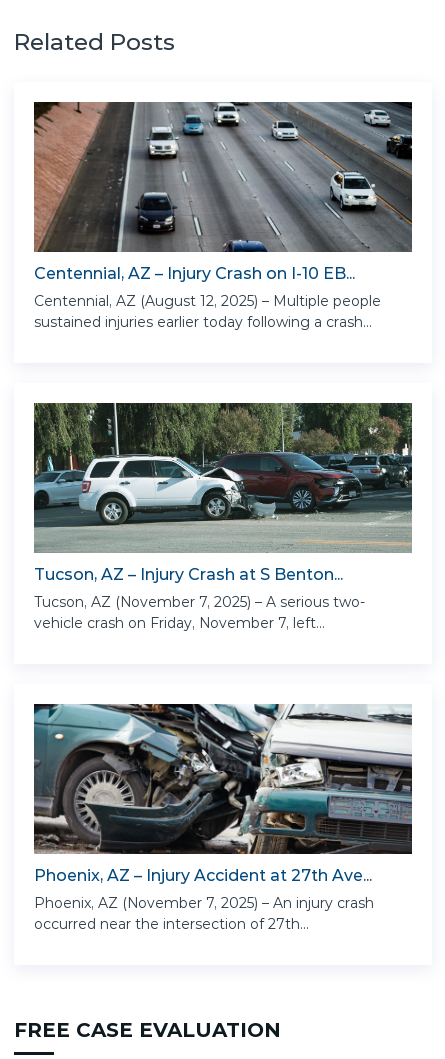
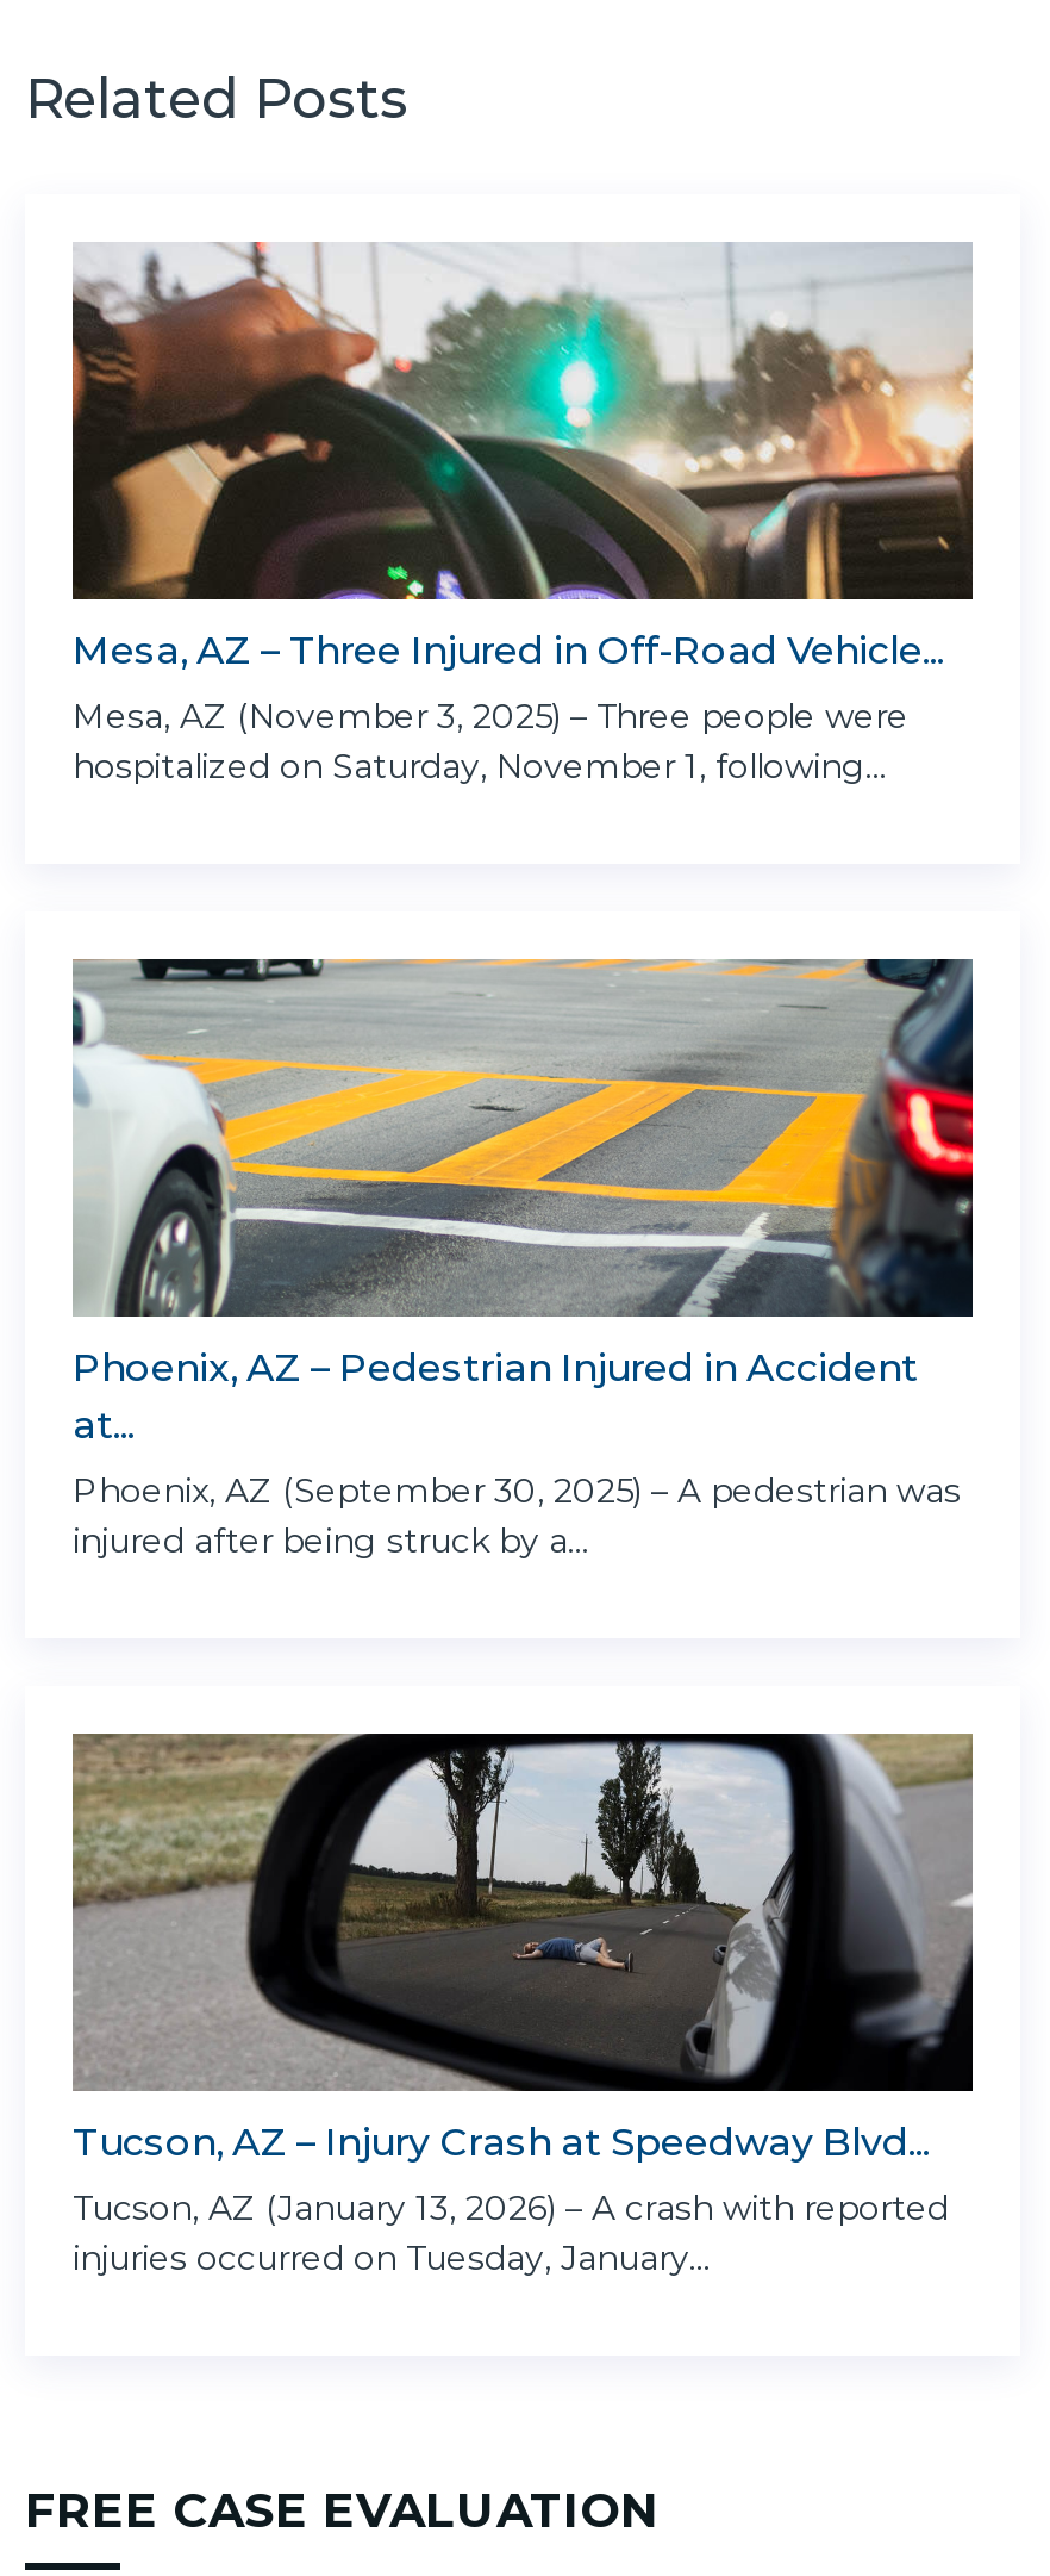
- [image]
- Centennial, AZ – Injury Crash on I-10 EB...
+ [image]
+ Mesa, AZ – Three Injured in Off-Road Vehicle...

- Centennial, AZ (August 12, 2025) – Multiple people
- sustained injuries earlier today following a crash...
+ Mesa, AZ (November 3, 2025) – Three people were
+ hospitalized on Saturday, November 1, following...

- [image]
- Tucson, AZ – Injury Crash at S Benton...
+ [image]
+ Phoenix, AZ – Pedestrian Injured in Accident
+ at...

- Tucson, AZ (November 7, 2025) – A serious two-
- vehicle crash on Friday, November 7, left...
+ Phoenix, AZ (September 30, 2025) – A pedestrian was
+ injured after being struck by a...

- [image]
- Phoenix, AZ – Injury Accident at 27th Ave...
+ [image]
+ Tucson, AZ – Injury Crash at Speedway Blvd...

- Phoenix, AZ (November 7, 2025) – An injury crash
- occurred near the intersection of 27th...
+ Tucson, AZ (January 13, 2026) – A crash with reported
+ injuries occurred on Tuesday, January...
